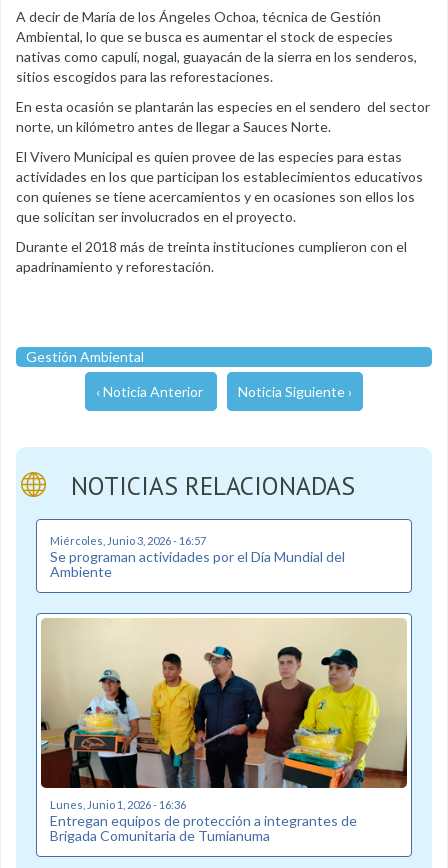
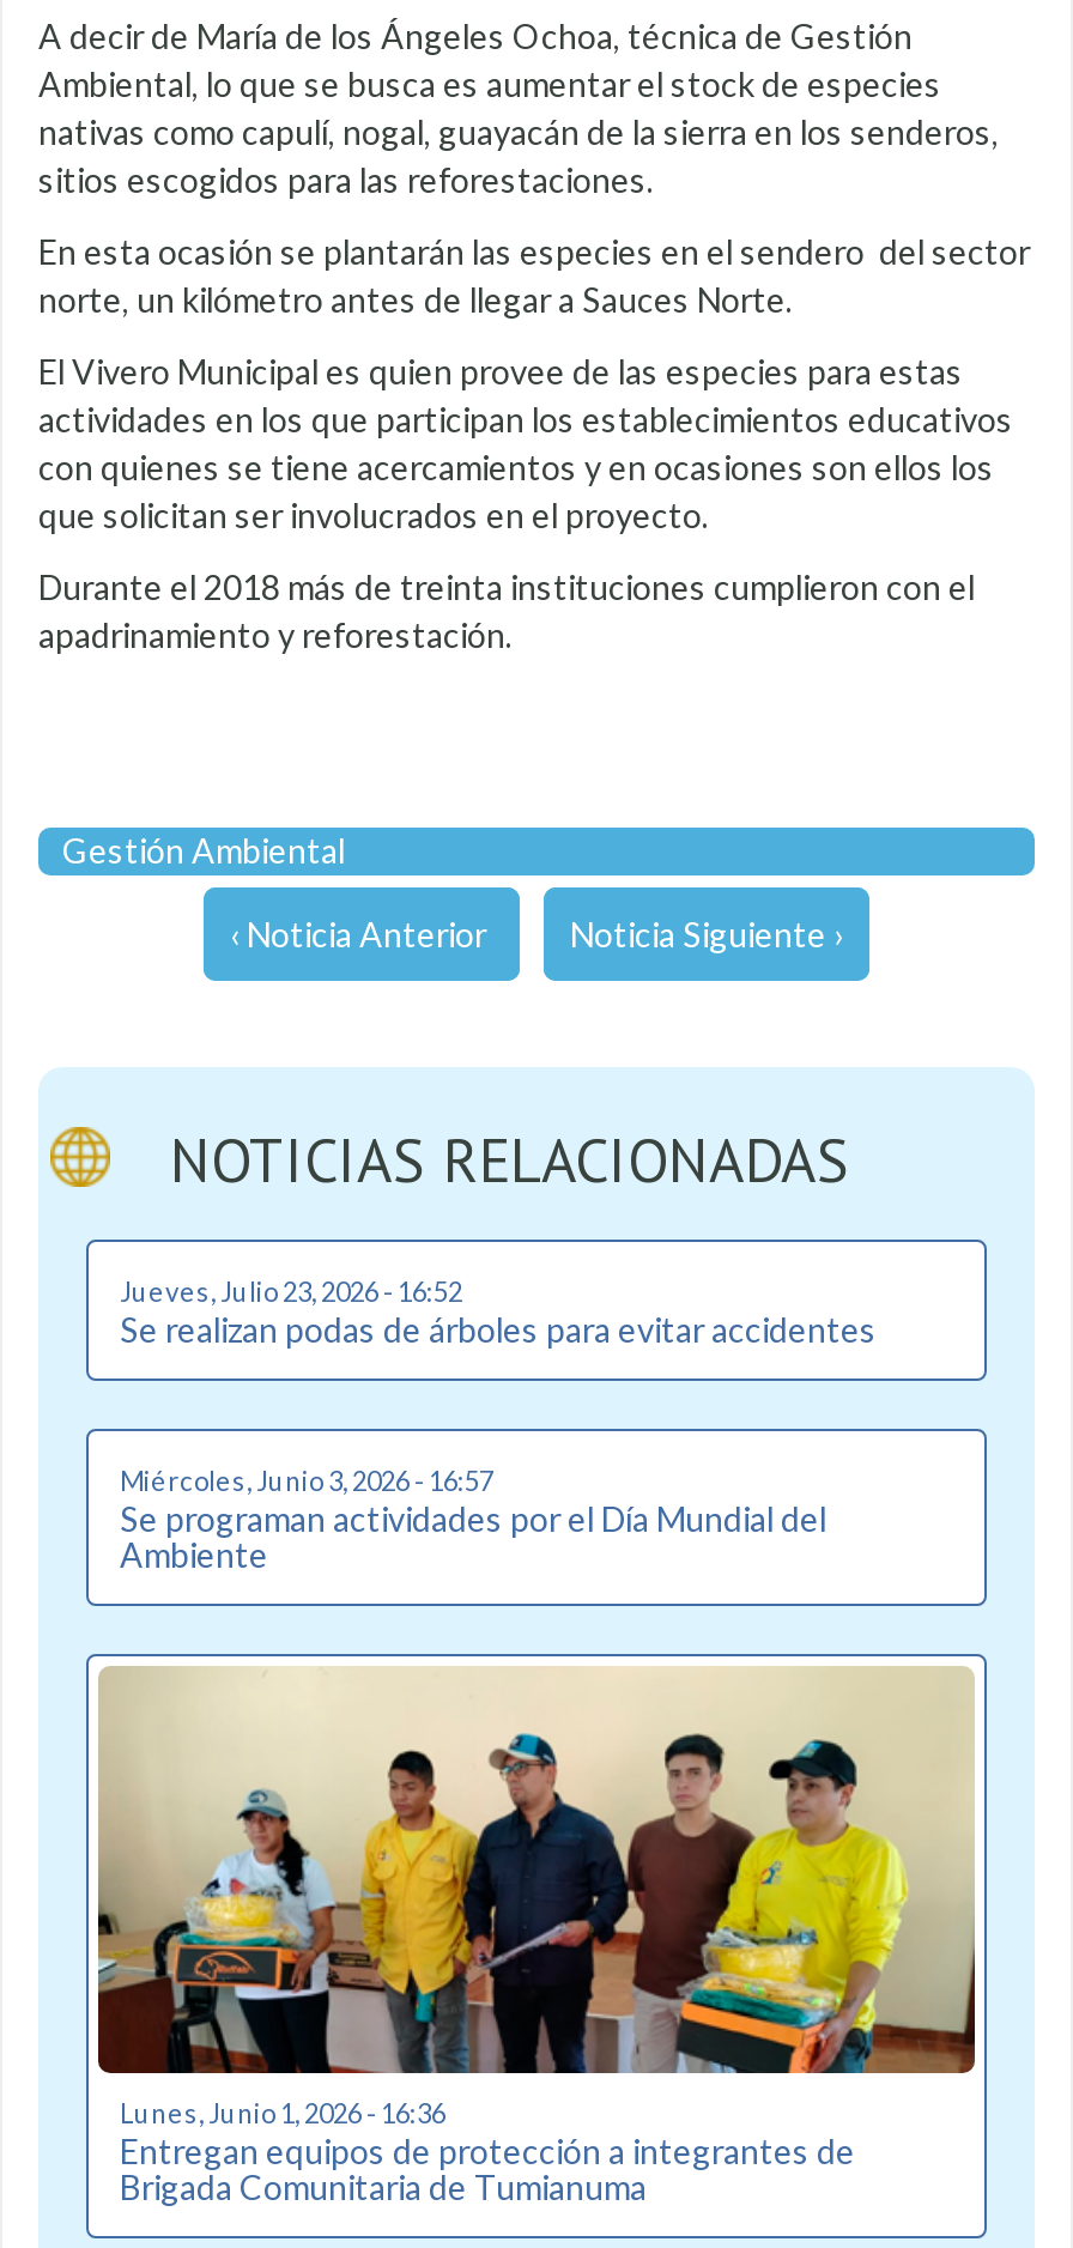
+ Jueves, Julio 23, 2026 - 16:52
+ Se realizan podas de árboles para evitar accidentes
